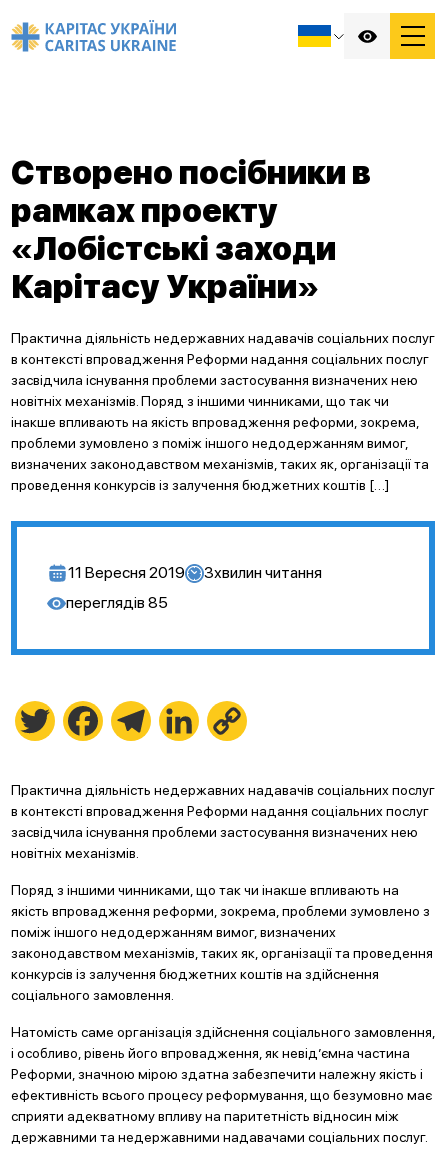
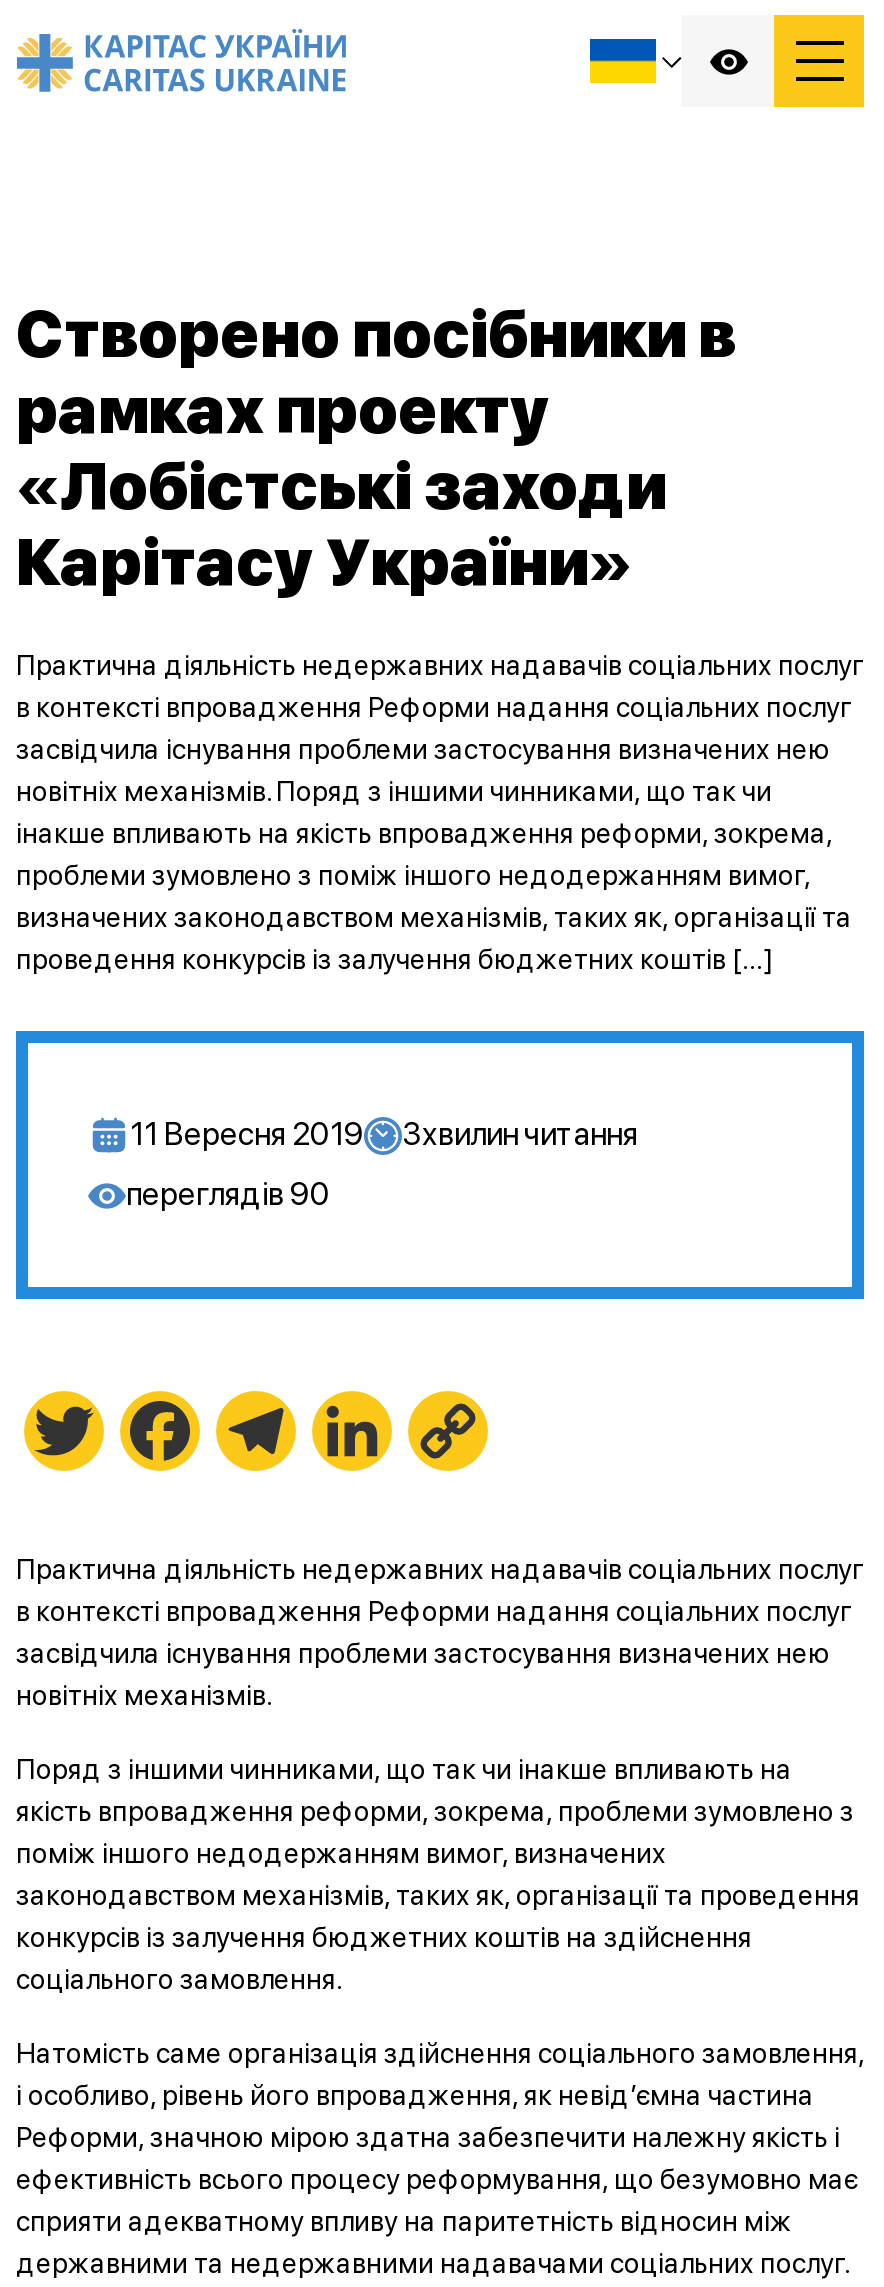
- переглядів 85
+ переглядів 90
